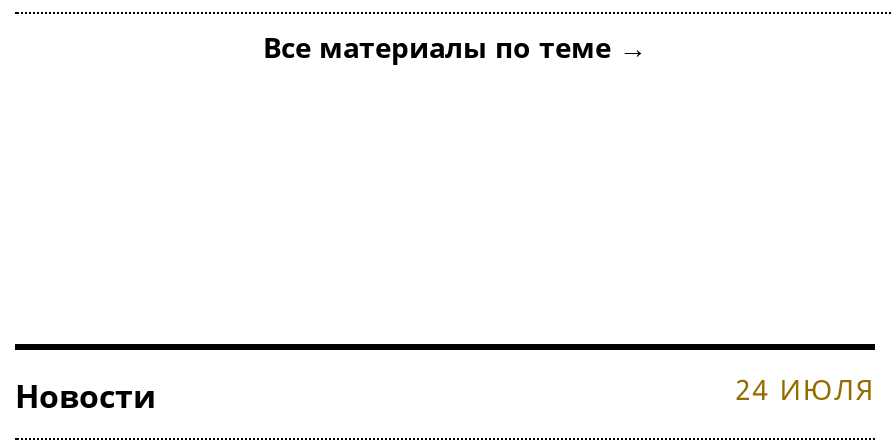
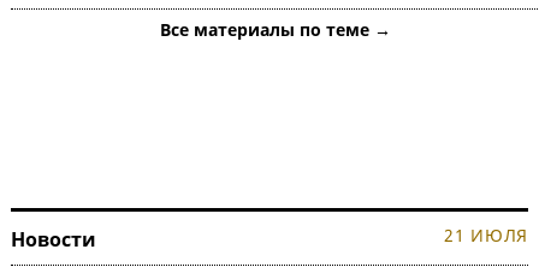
- 24 ИЮЛЯ
+ 21 ИЮЛЯ
